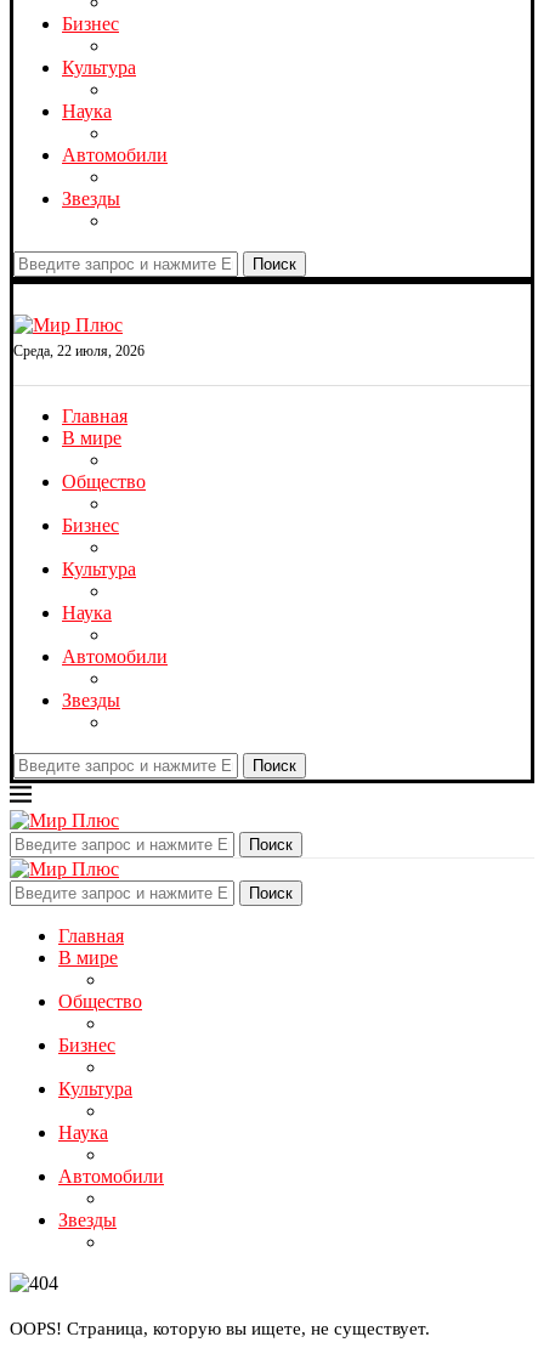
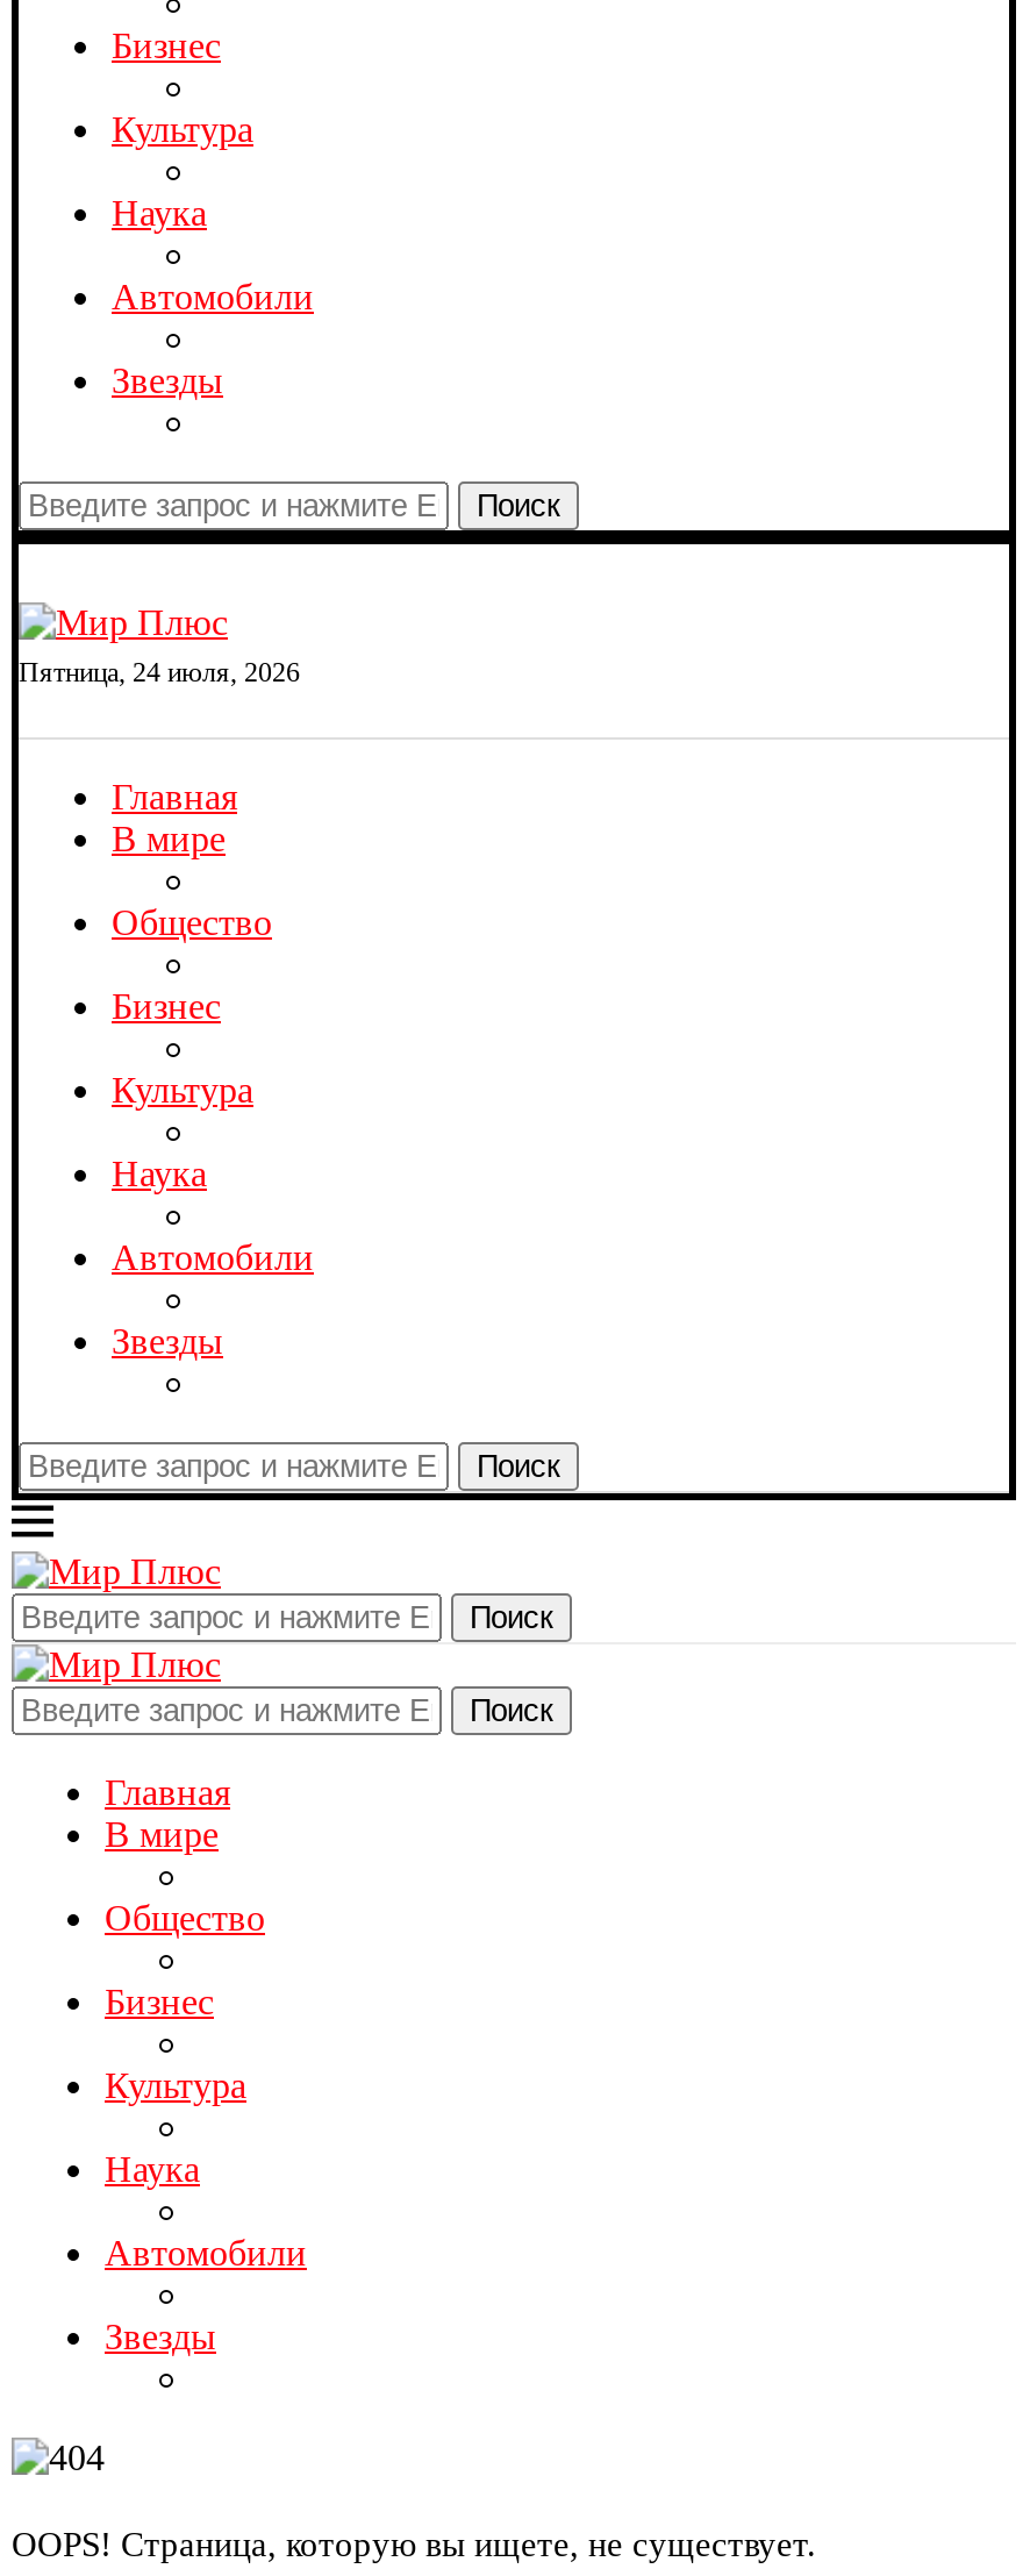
- Среда, 22 июля, 2026
+ Пятница, 24 июля, 2026
